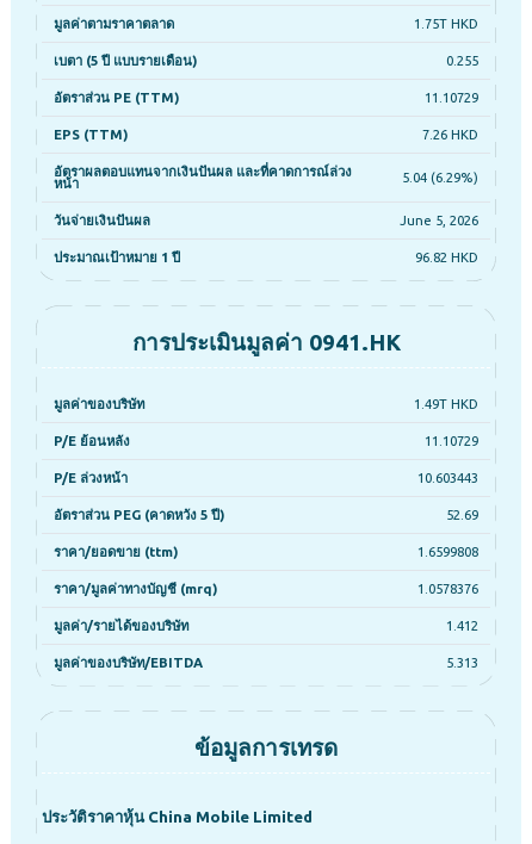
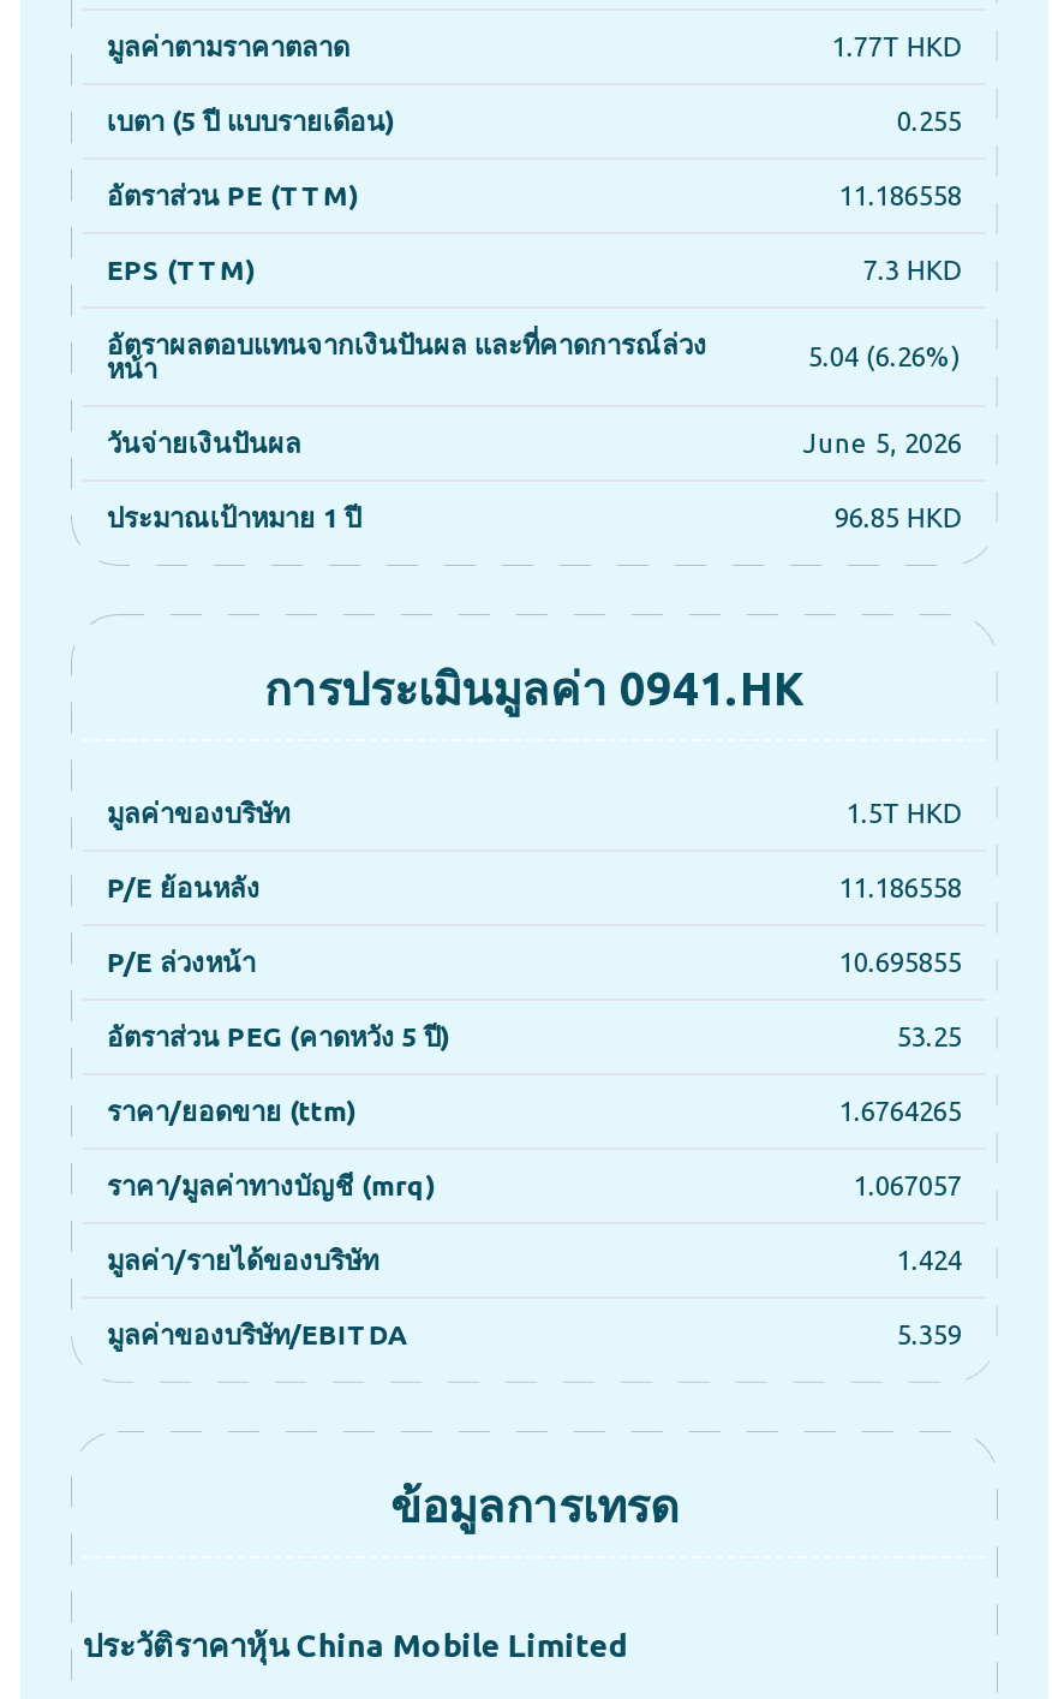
- 1.75T HKD
+ 1.77T HKD

- 11.10729
+ 11.186558

- 7.26 HKD
+ 7.3 HKD

- 5.04 (6.29%)
+ 5.04 (6.26%)

- 96.82 HKD
+ 96.85 HKD

- 1.49T HKD
+ 1.5T HKD

- 11.10729
+ 11.186558

- 10.603443
+ 10.695855

- 52.69
+ 53.25

- 1.6599808
+ 1.6764265

- 1.0578376
+ 1.067057

- 1.412
+ 1.424

- 5.313
+ 5.359
